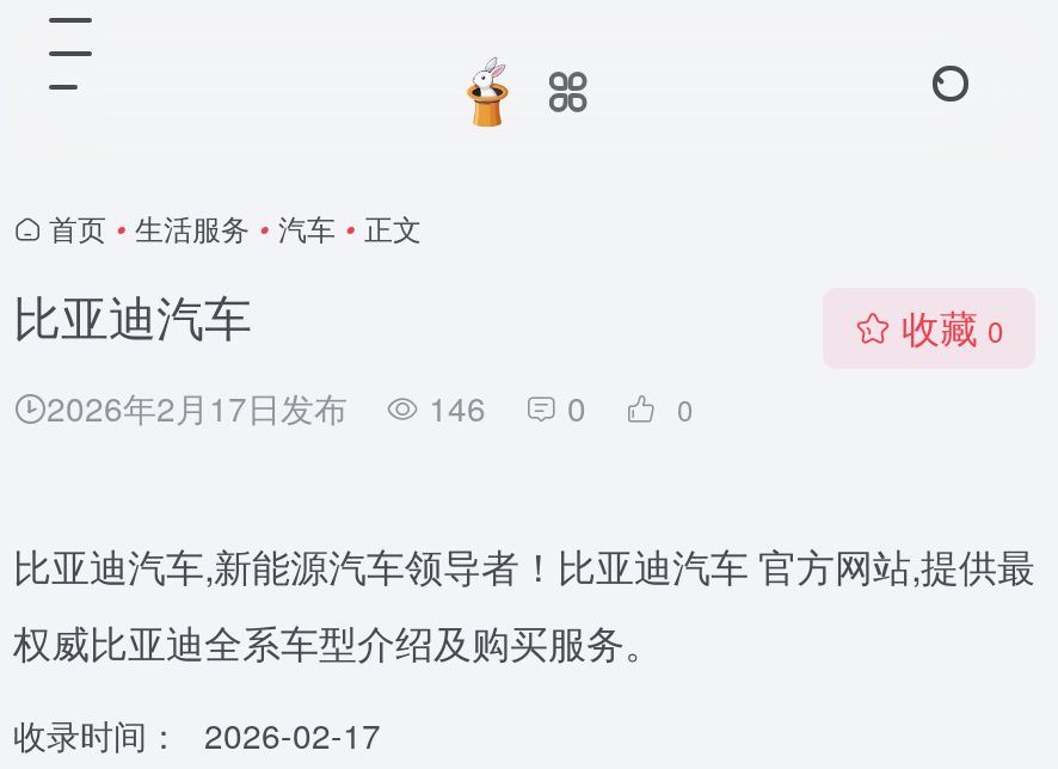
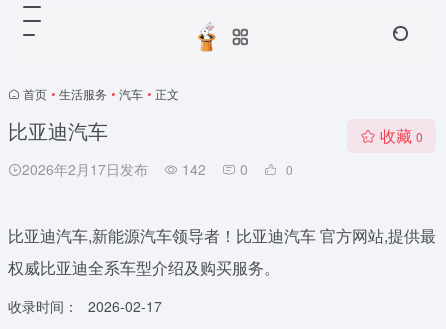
- 2026年2月17日发布 146 0
+ 2026年2月17日发布 142 0
